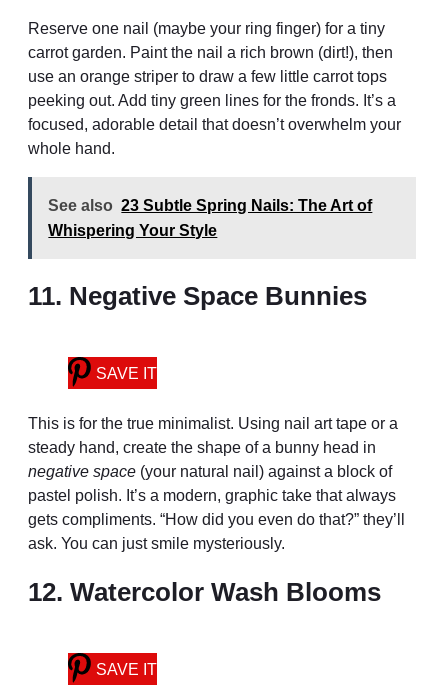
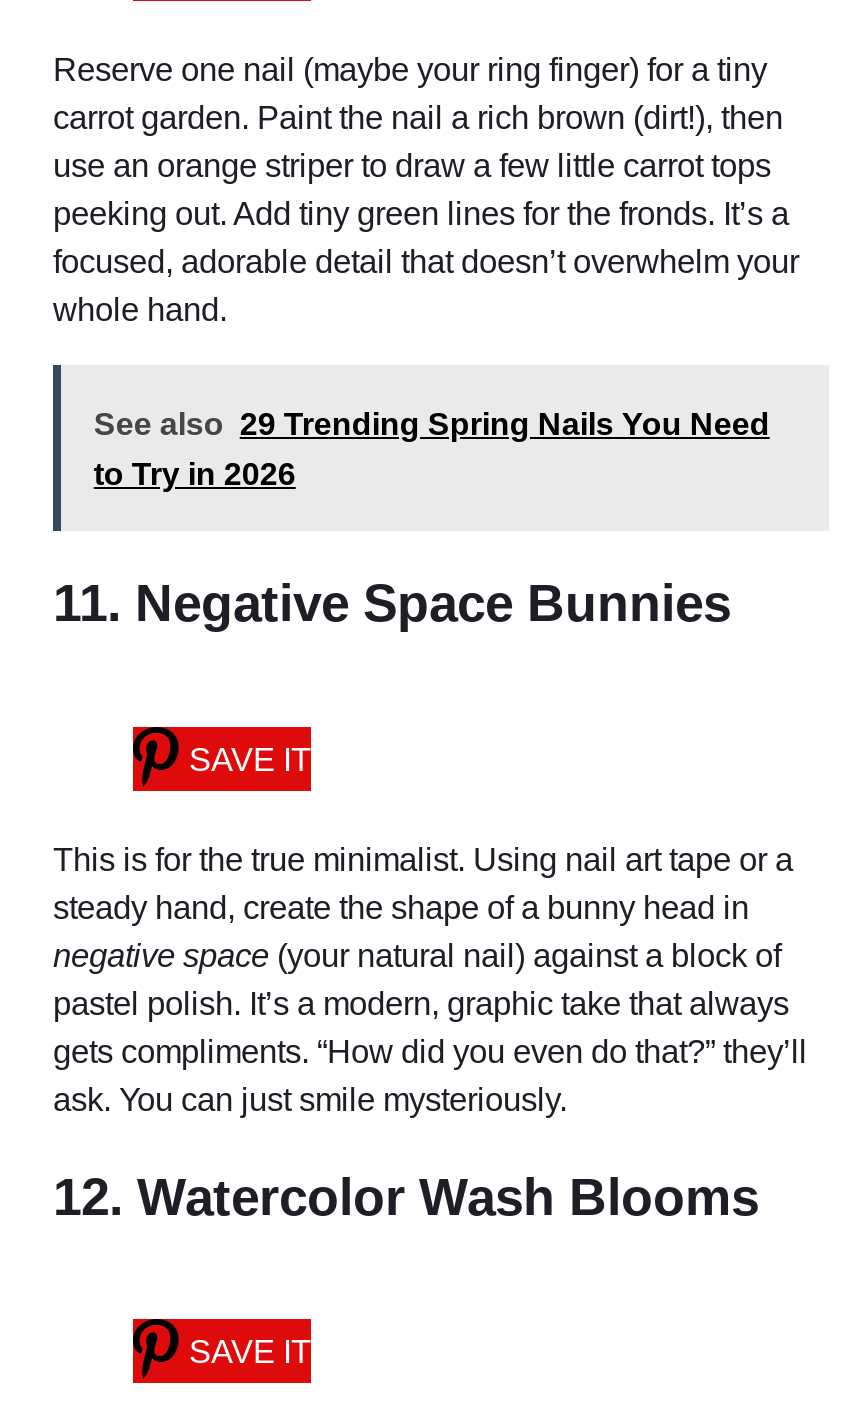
- See also 23 Subtle Spring Nails: The Art of
+ See also 29 Trending Spring Nails You Need

- Whispering Your Style
+ to Try in 2026
